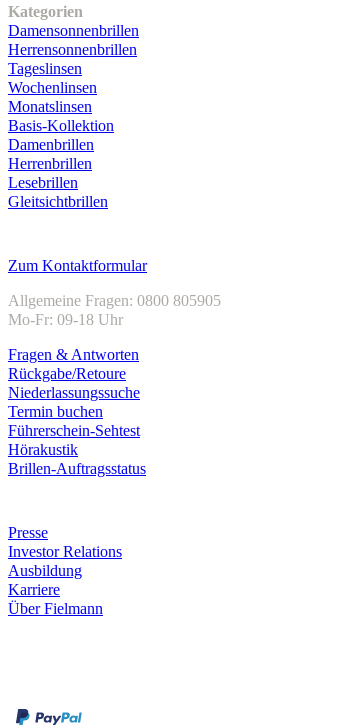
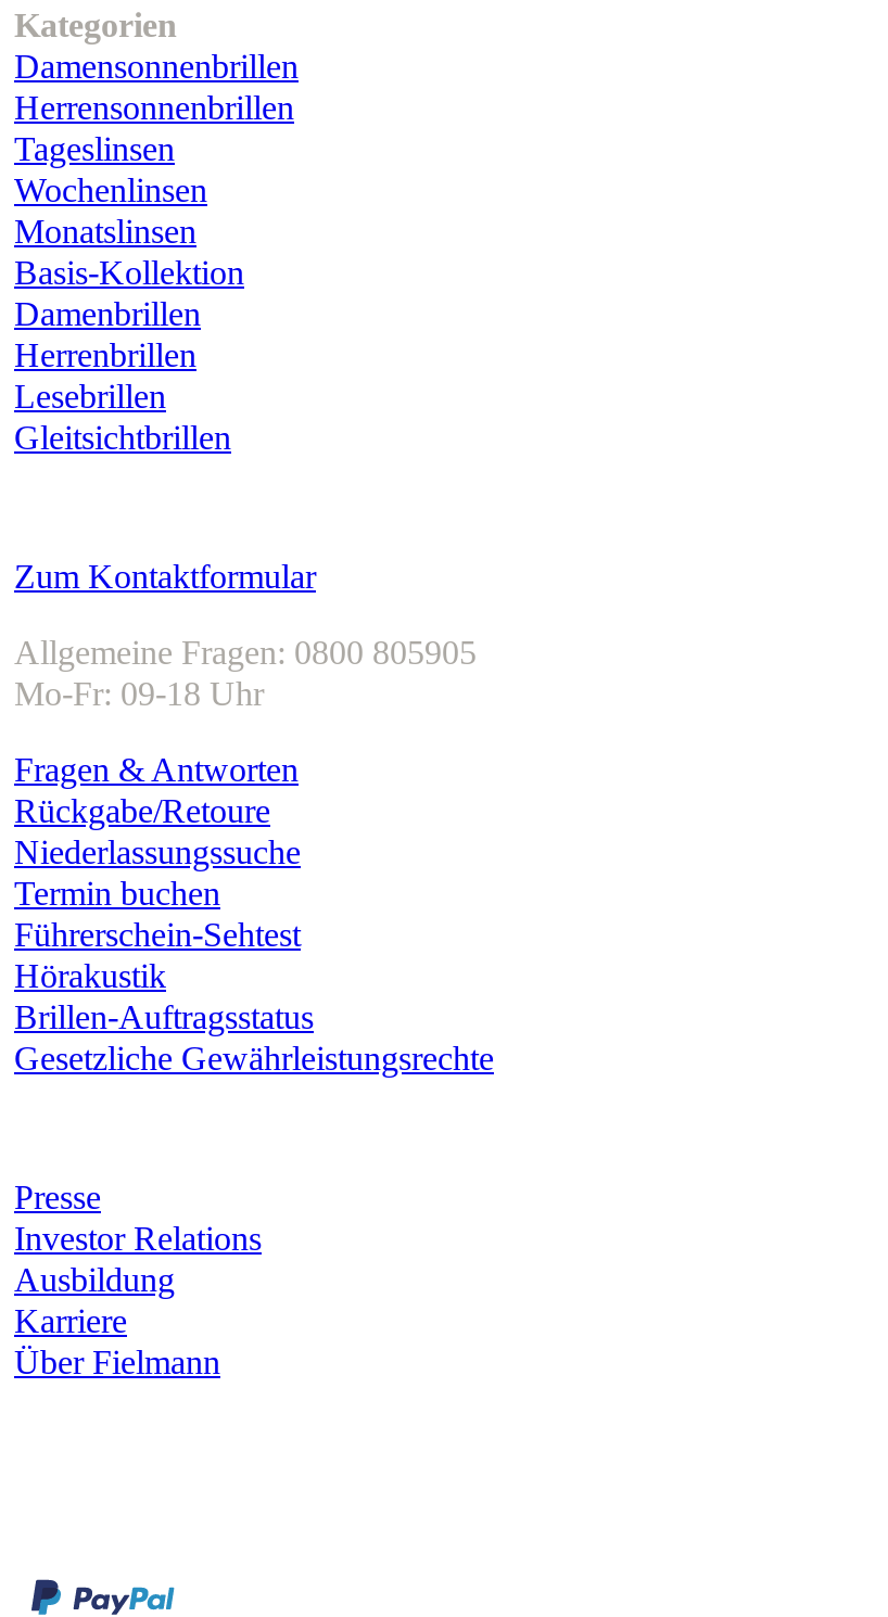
+ Gesetzliche Gewährleistungsrechte
